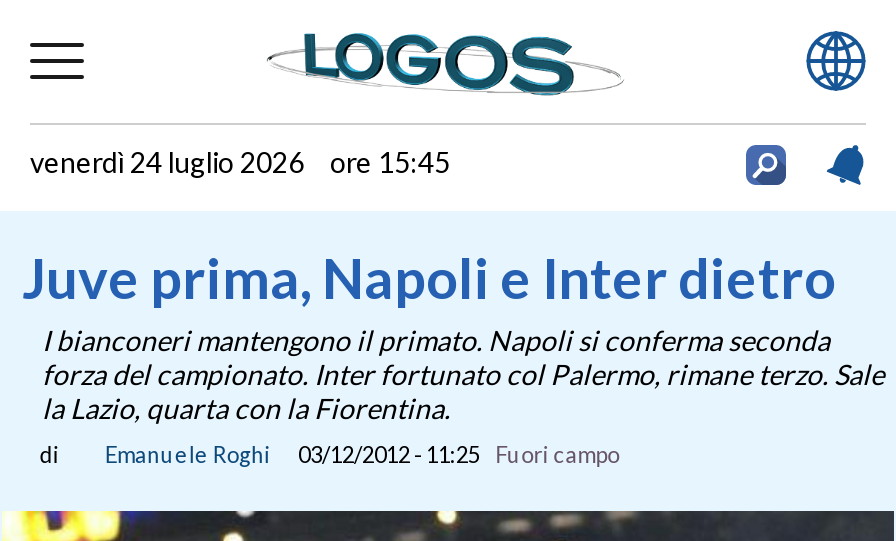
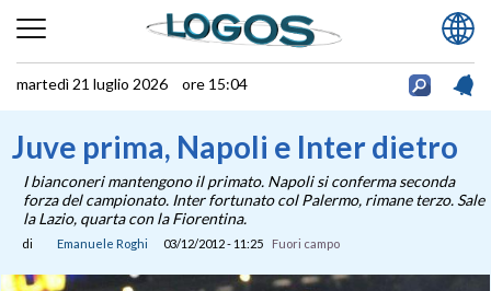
- venerdì 24 luglio 2026 ore 15:45
+ martedì 21 luglio 2026 ore 15:04
